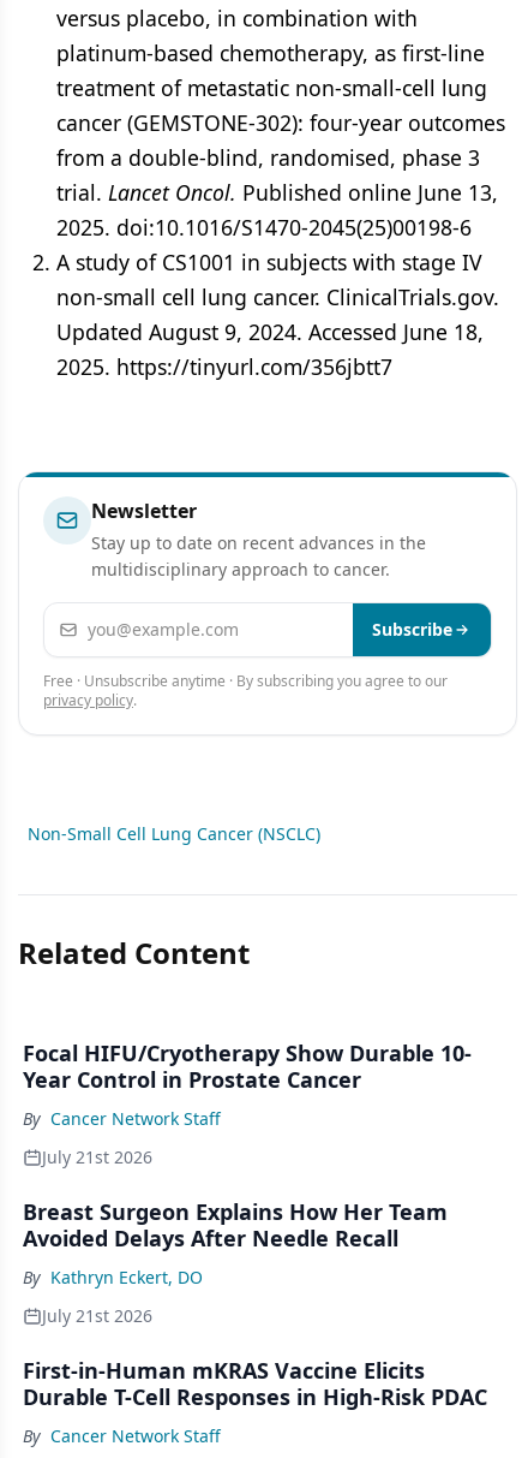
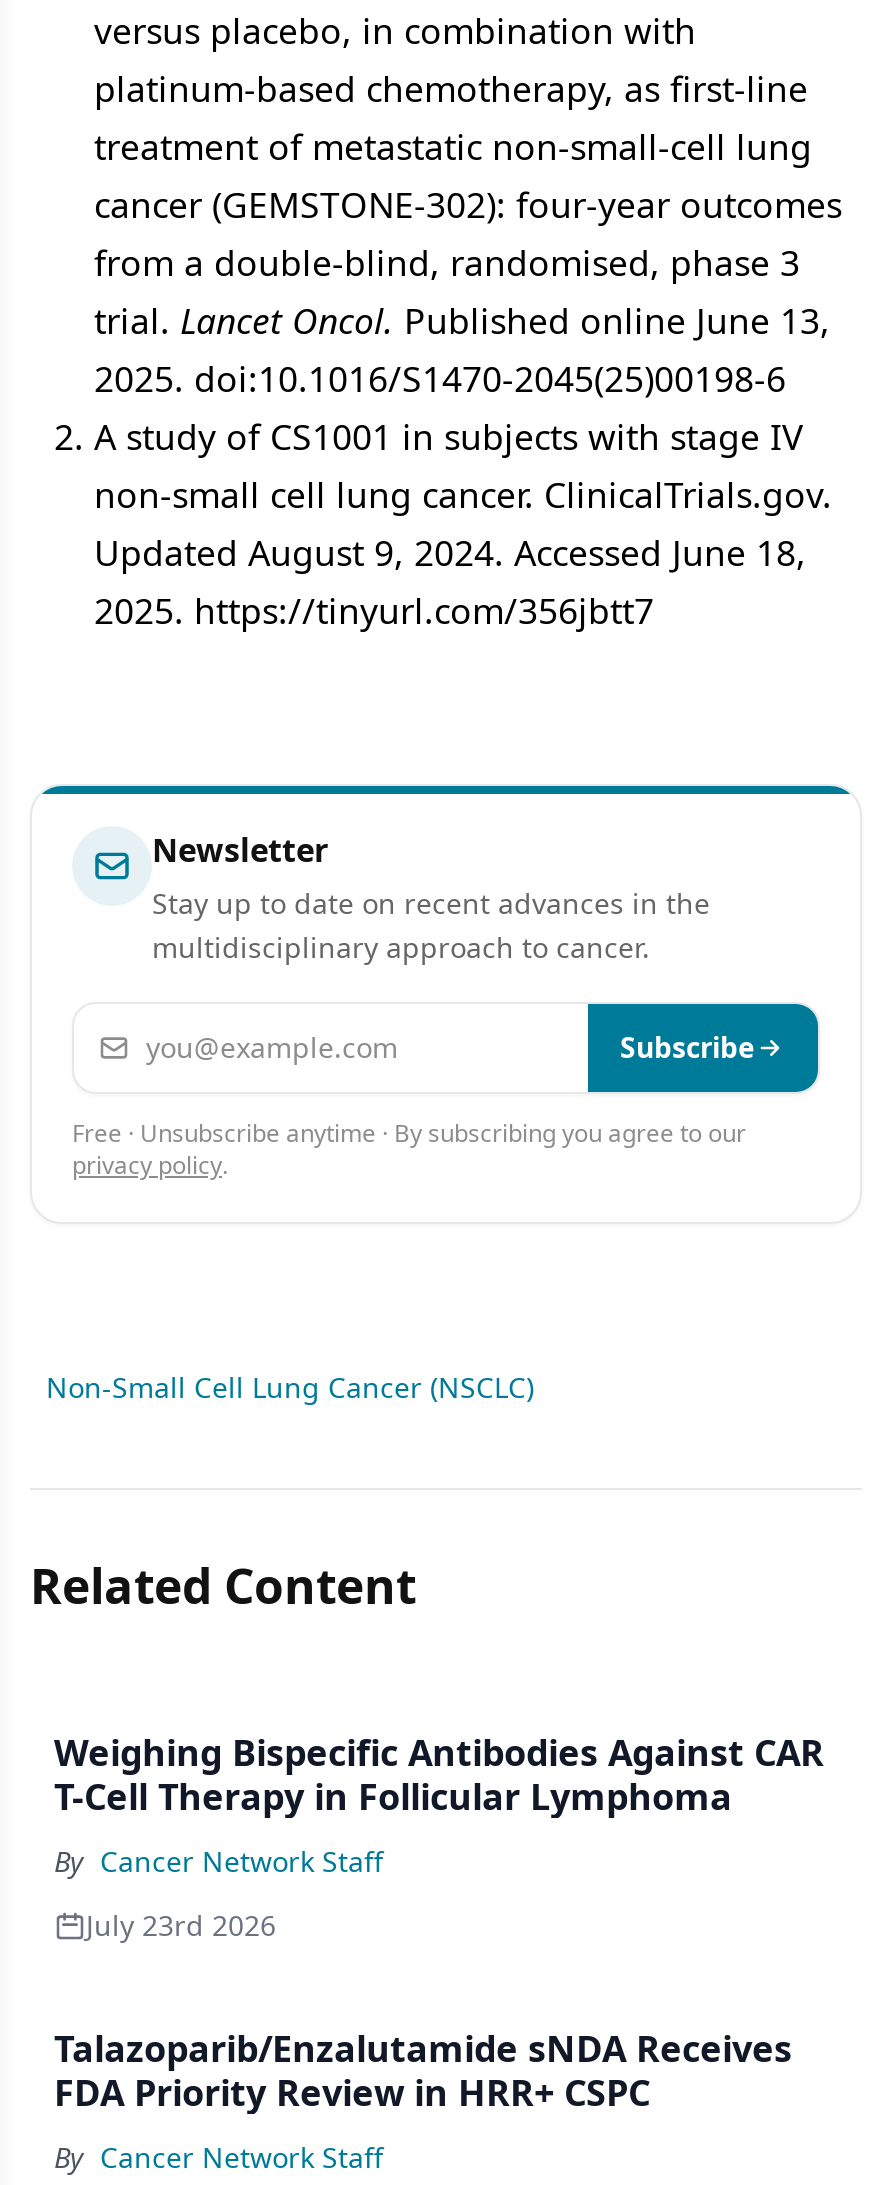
- Focal HIFU/Cryotherapy Show Durable 10-
- Year Control in Prostate Cancer
+ Weighing Bispecific Antibodies Against CAR
+ T-Cell Therapy in Follicular Lymphoma

- July 21st 2026
- Breast Surgeon Explains How Her Team
- Avoided Delays After Needle Recall
- By Kathryn Eckert, DO
- July 21st 2026
- First-in-Human mKRAS Vaccine Elicits
- Durable T-Cell Responses in High-Risk PDAC
+ July 23rd 2026
+ Talazoparib/Enzalutamide sNDA Receives
+ FDA Priority Review in HRR+ CSPC
